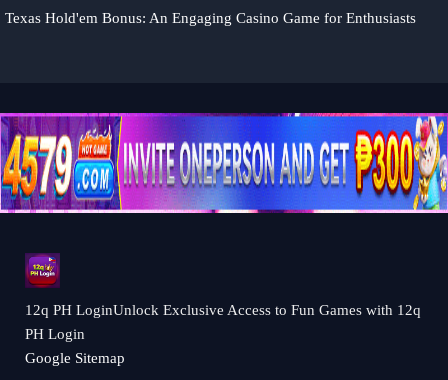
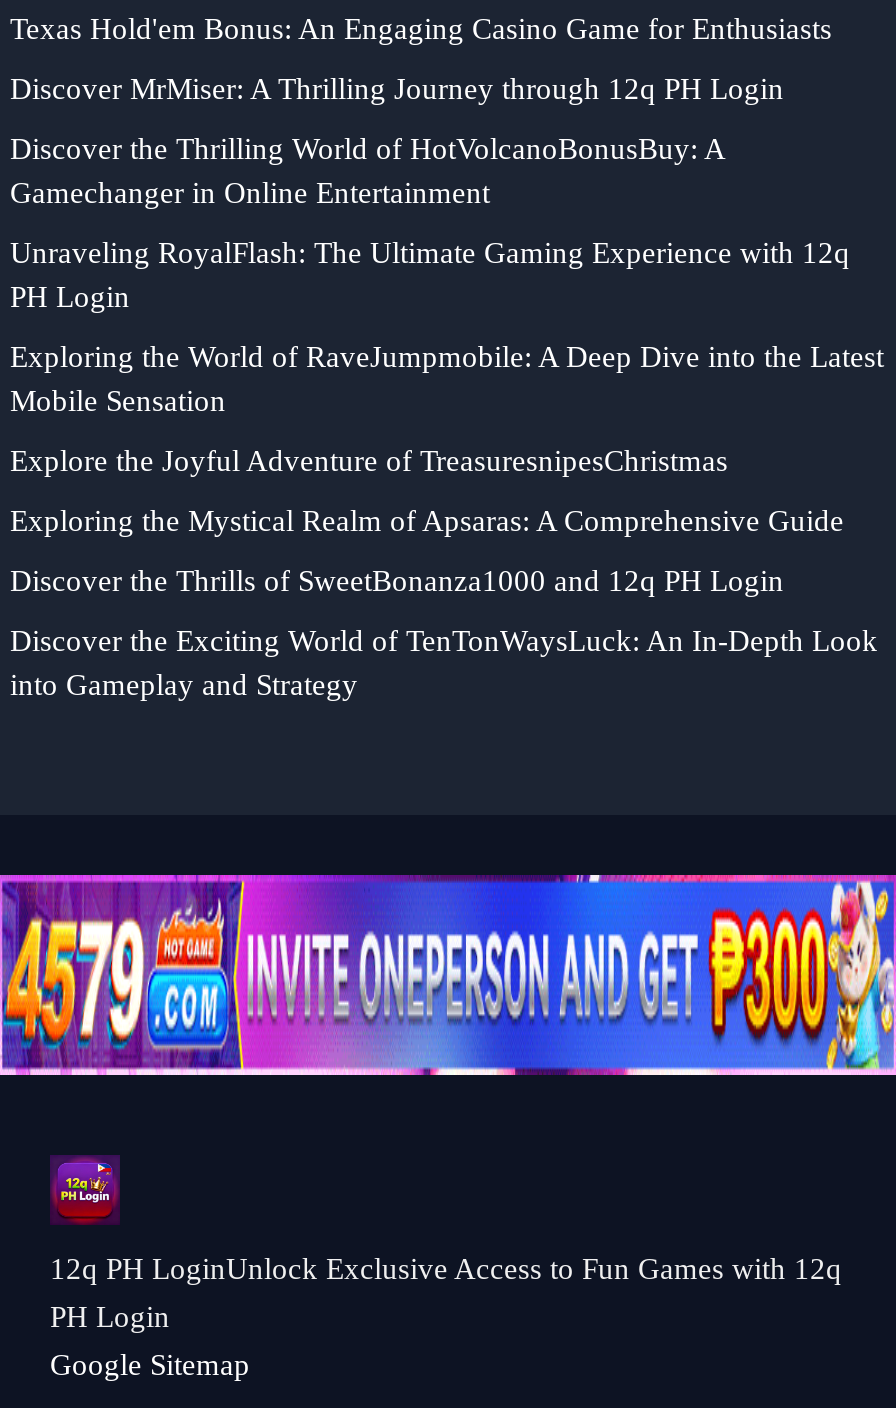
+ Discover MrMiser: A Thrilling Journey through 12q PH Login
+ Discover the Thrilling World of HotVolcanoBonusBuy: A
+ Gamechanger in Online Entertainment
+ Unraveling RoyalFlash: The Ultimate Gaming Experience with 12q
+ PH Login
+ Exploring the World of RaveJumpmobile: A Deep Dive into the Latest
+ Mobile Sensation
+ Explore the Joyful Adventure of TreasuresnipesChristmas
+ Exploring the Mystical Realm of Apsaras: A Comprehensive Guide
+ Discover the Thrills of SweetBonanza1000 and 12q PH Login
+ Discover the Exciting World of TenTonWaysLuck: An In-Depth Look
+ into Gameplay and Strategy
